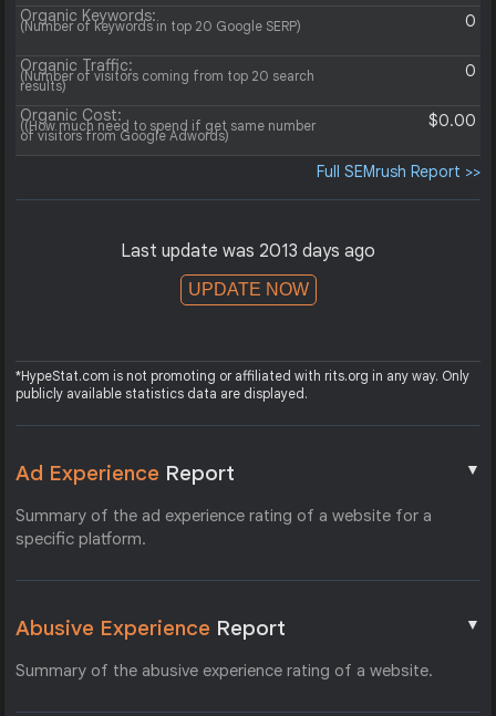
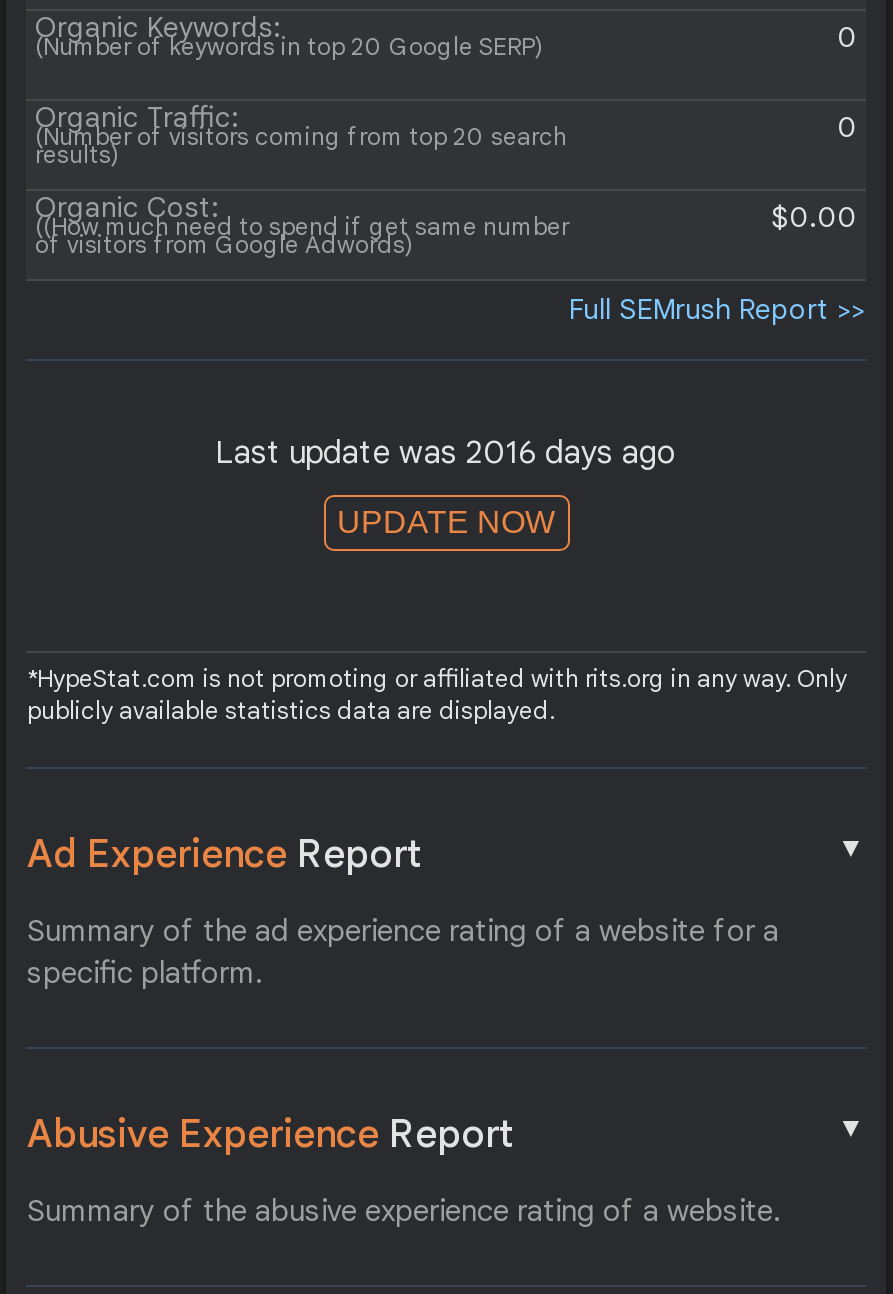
- Last update was 2013 days ago
+ Last update was 2016 days ago
